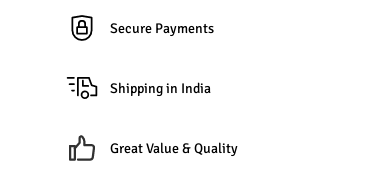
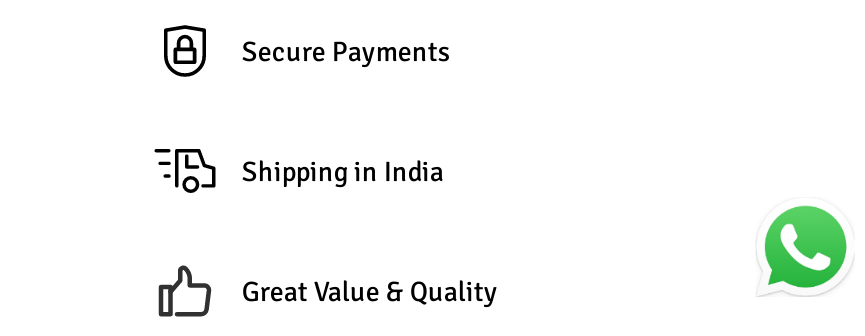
+ [image]
